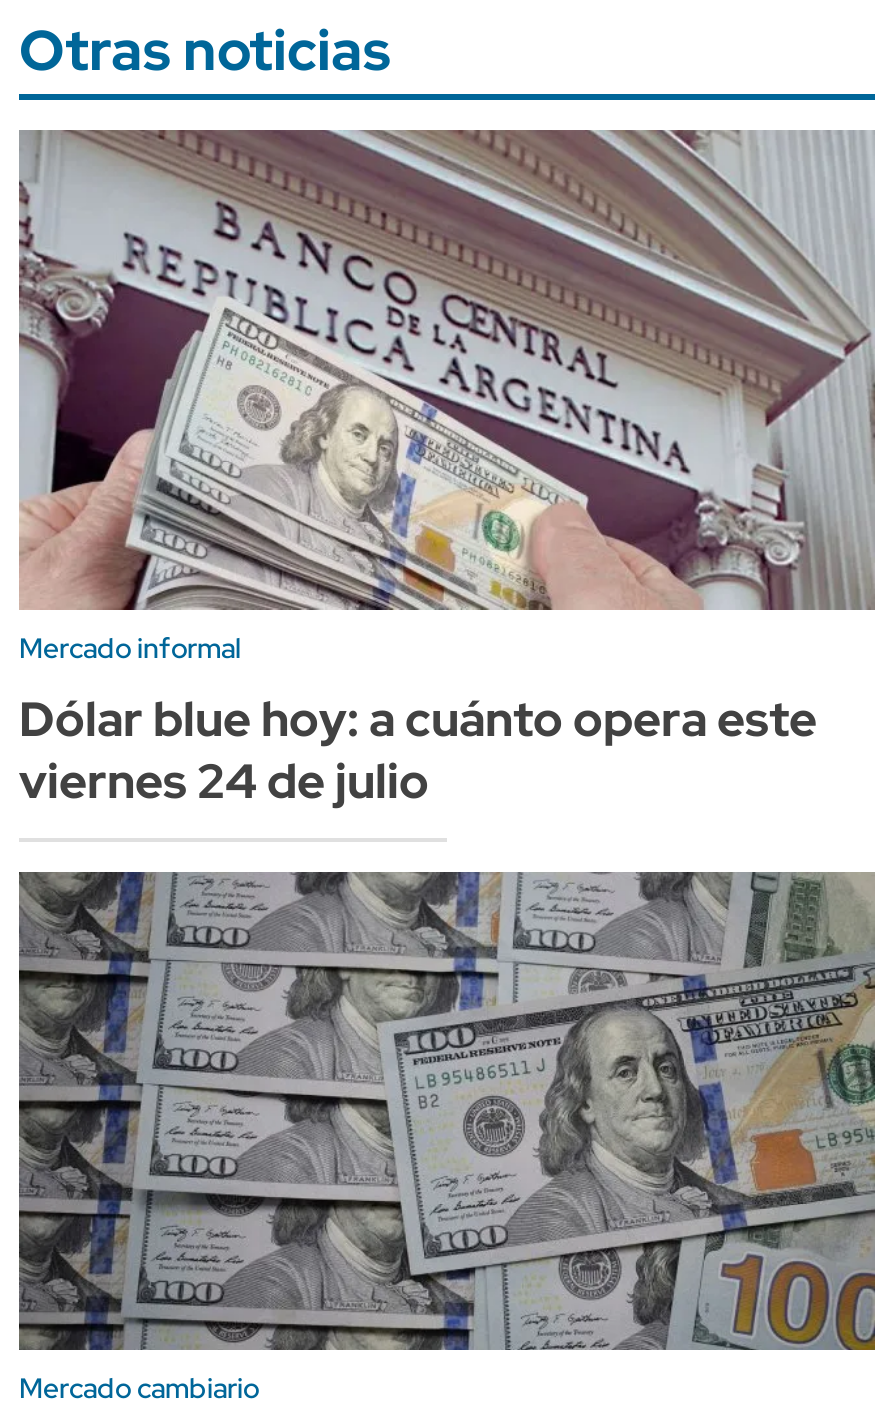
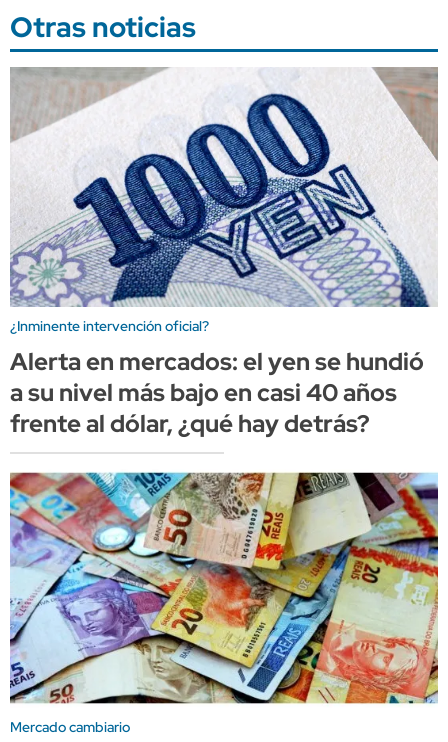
- [image]
- Mercado informal
- Dólar blue hoy: a cuánto opera este
- viernes 24 de julio
+ [image]
+ ¿Inminente intervención oficial?
+ Alerta en mercados: el yen se hundió
+ a su nivel más bajo en casi 40 años
+ frente al dólar, ¿qué hay detrás?

- [image]
+ [image]
